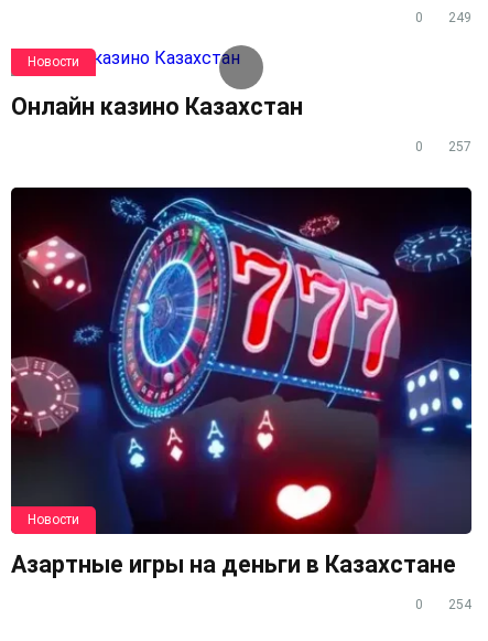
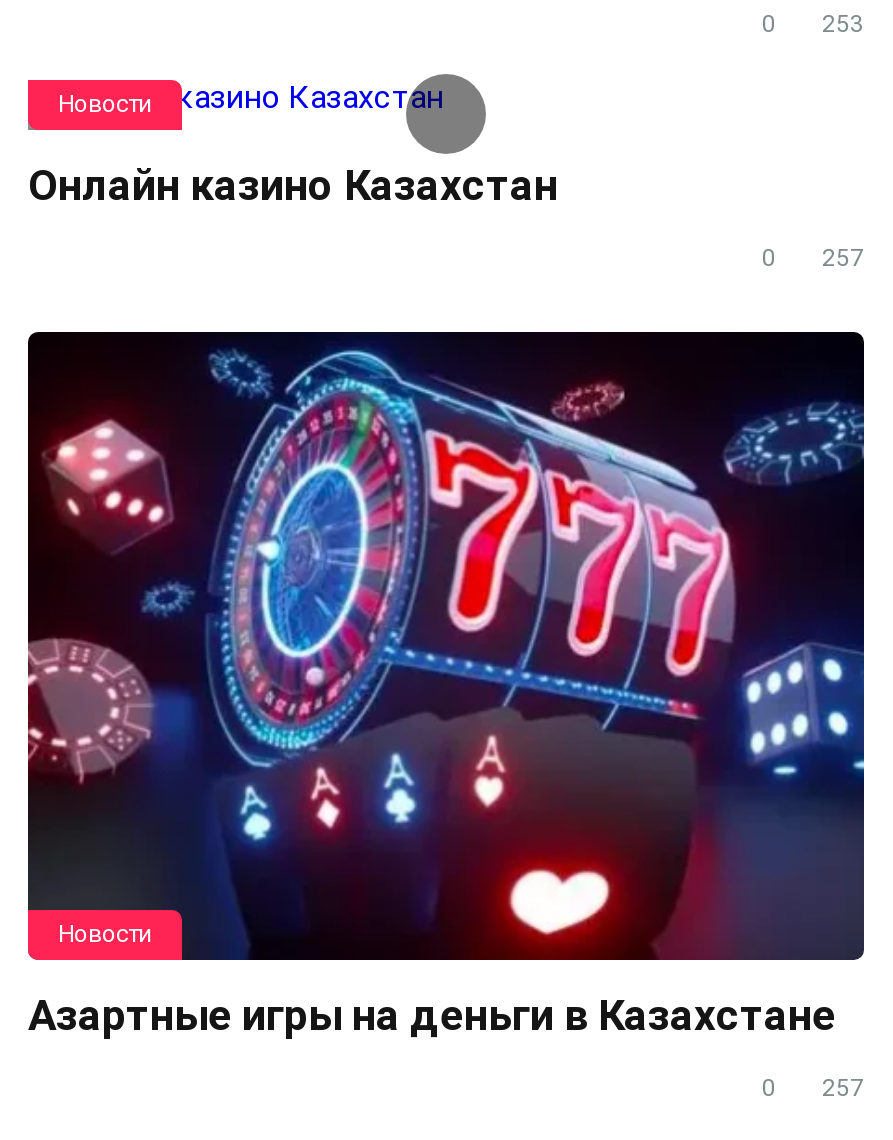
- 0 249
+ 0 253

- 0 254
+ 0 257
